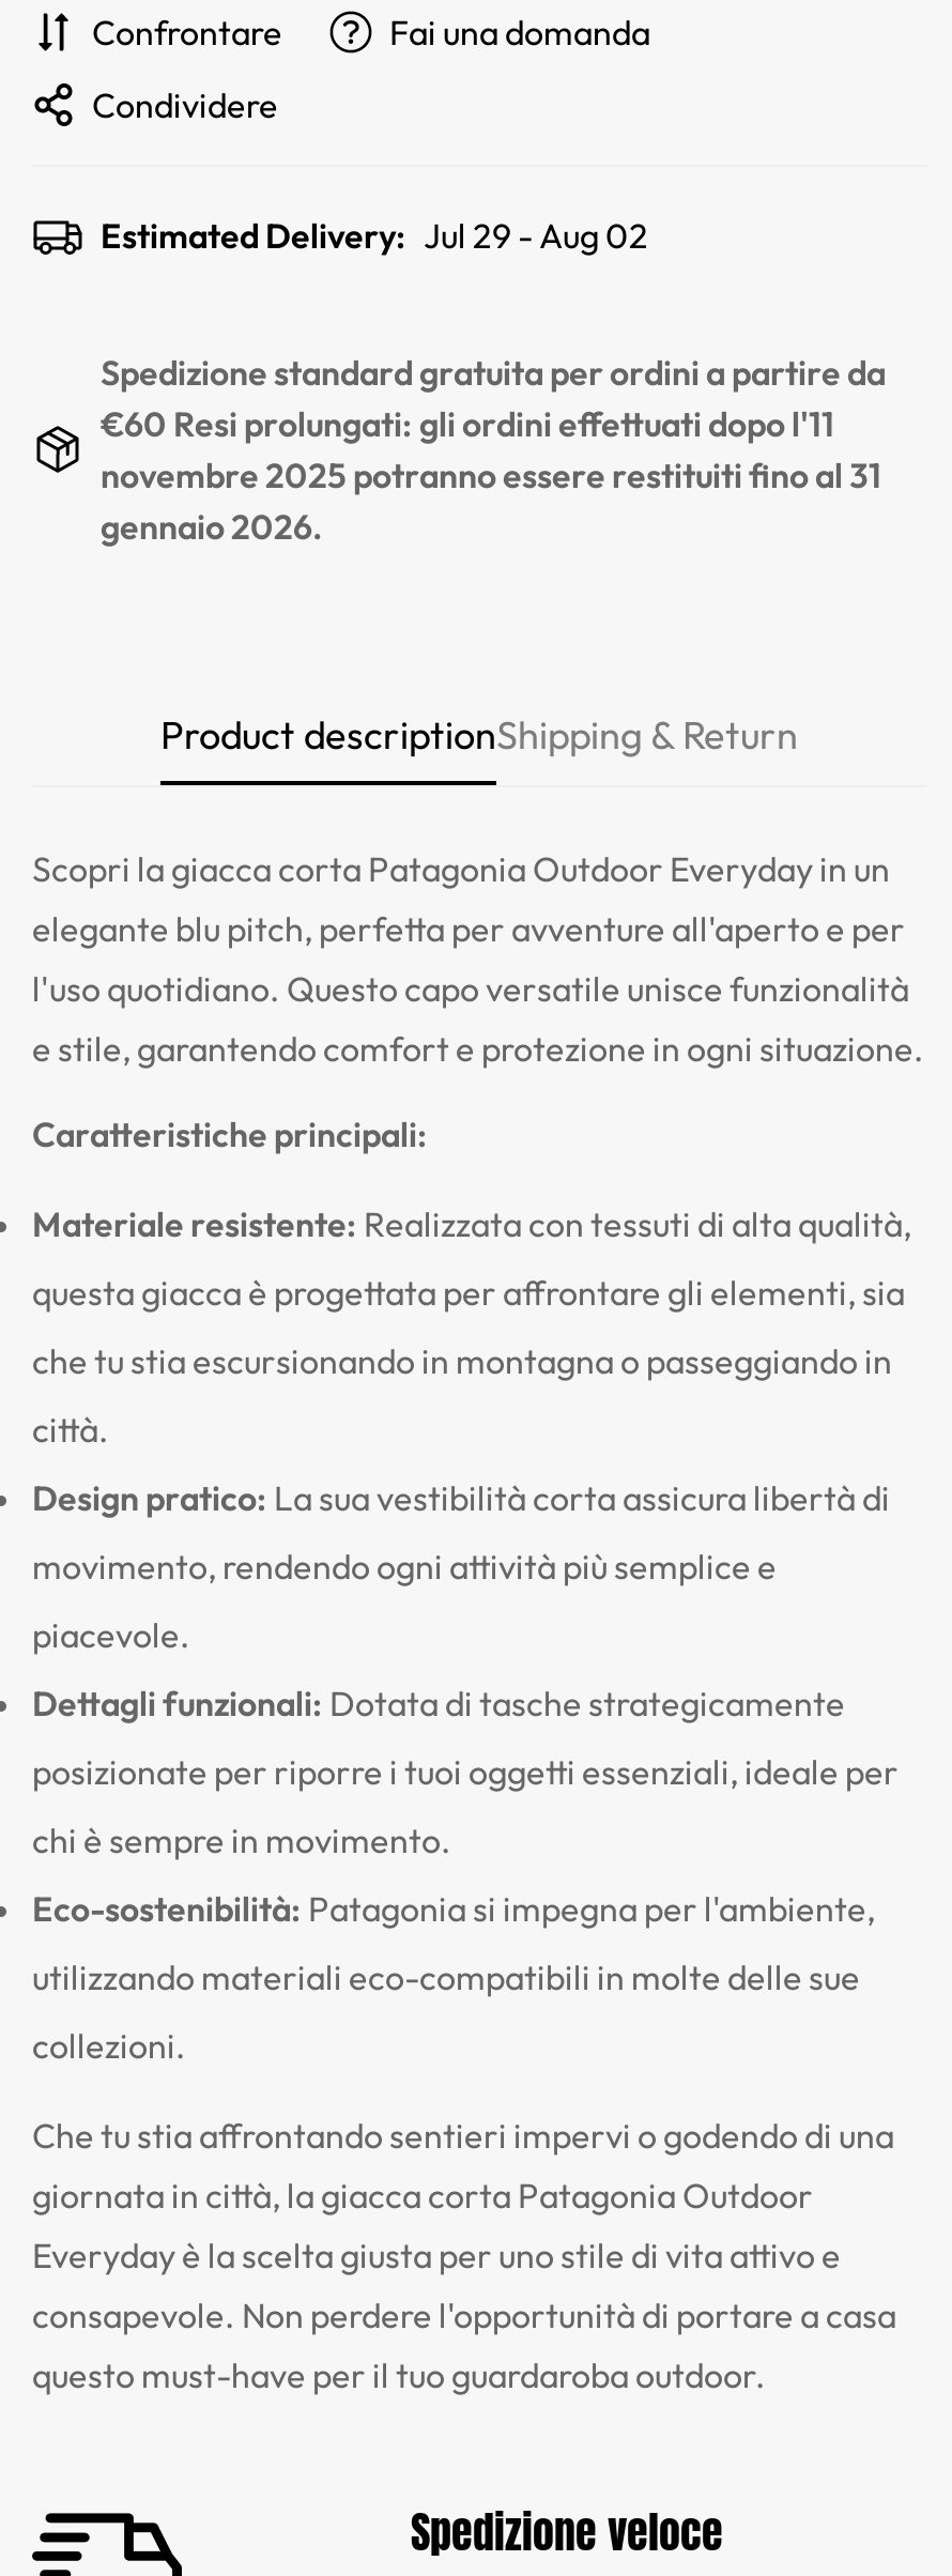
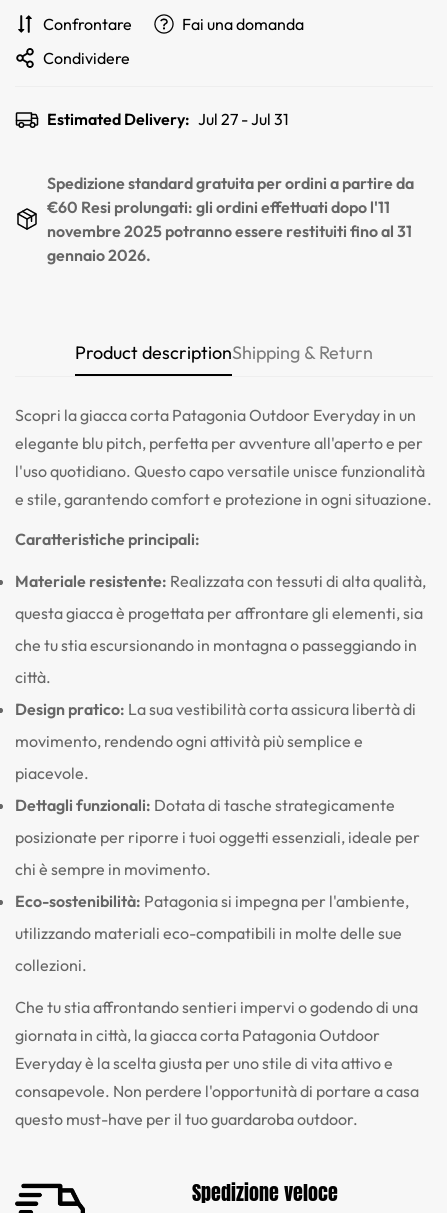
- Estimated Delivery: Jul 29 - Aug 02
+ Estimated Delivery: Jul 27 - Jul 31
